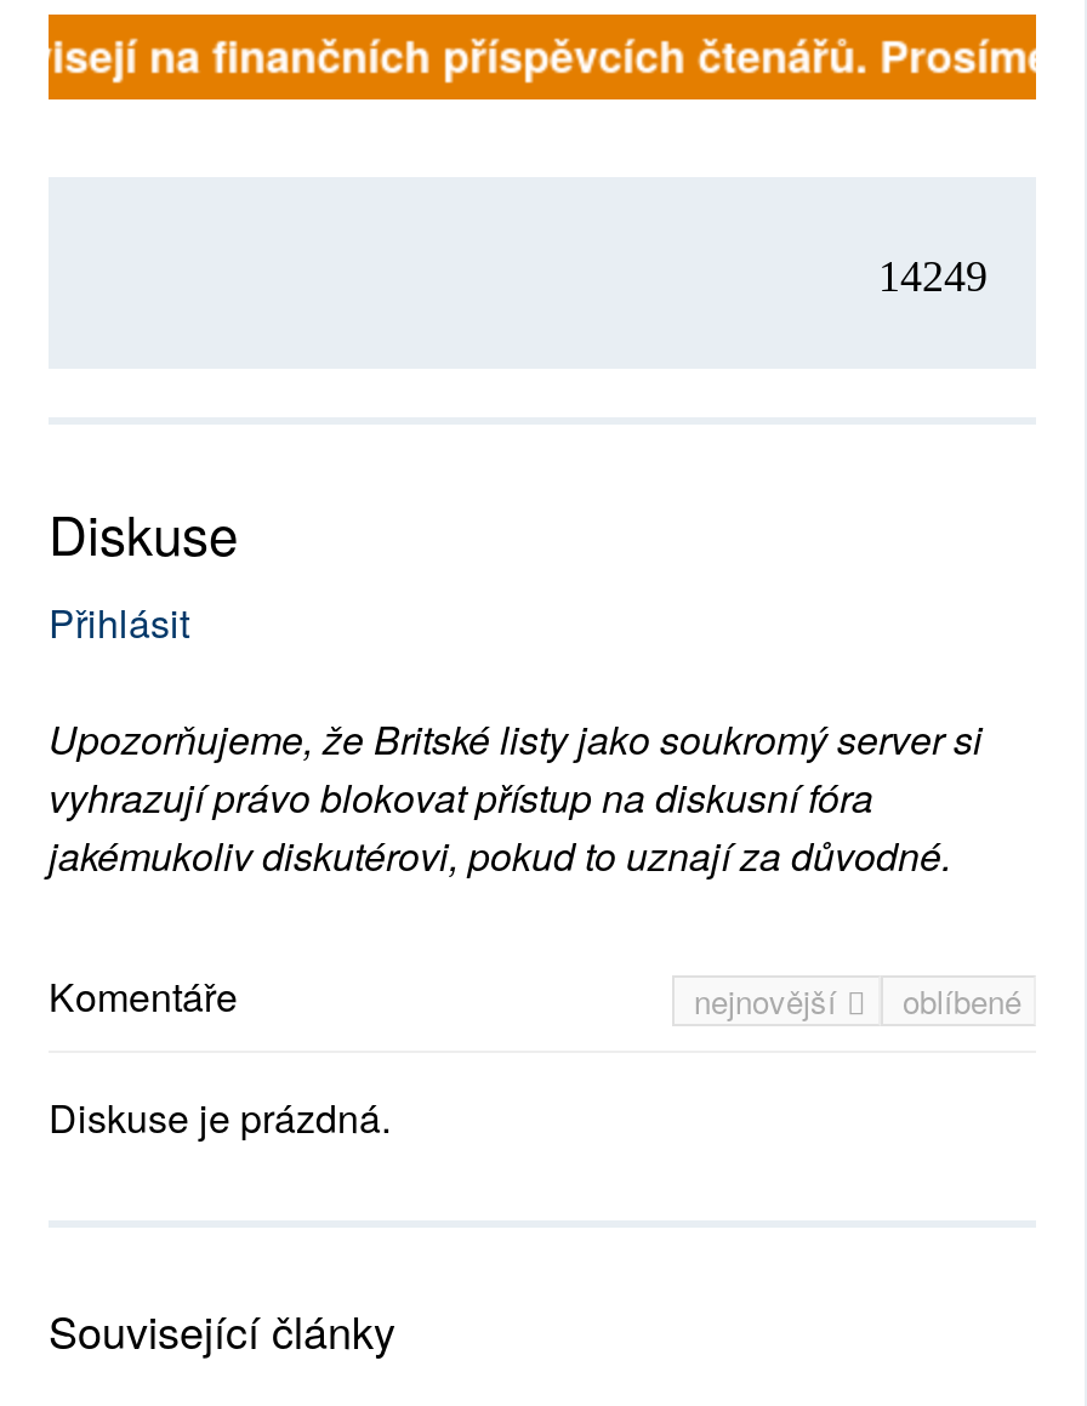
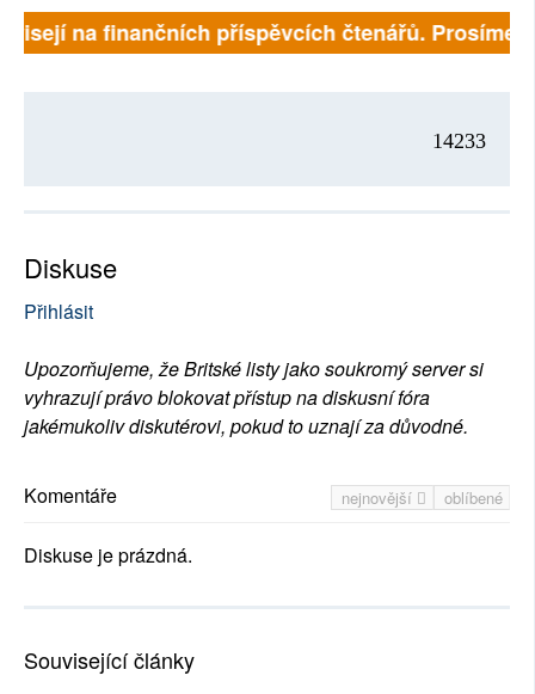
- 14249
+ 14233
